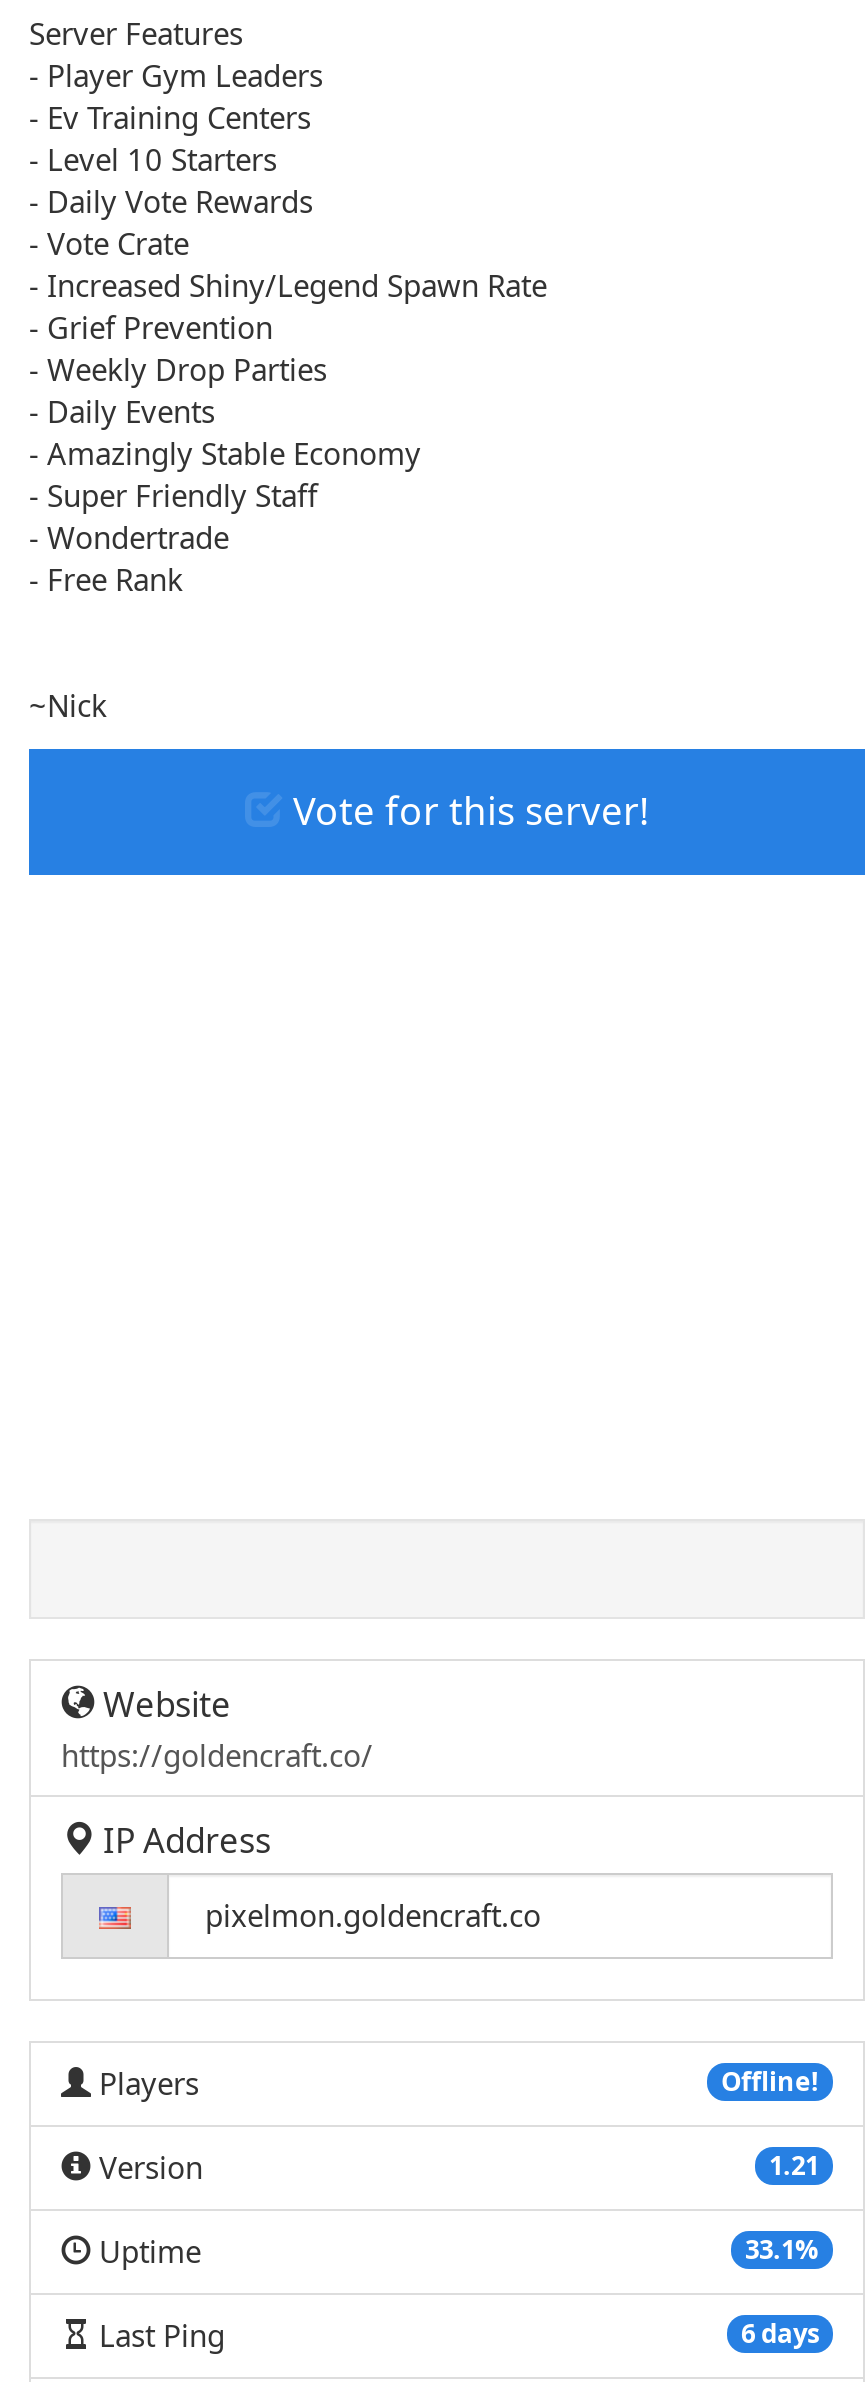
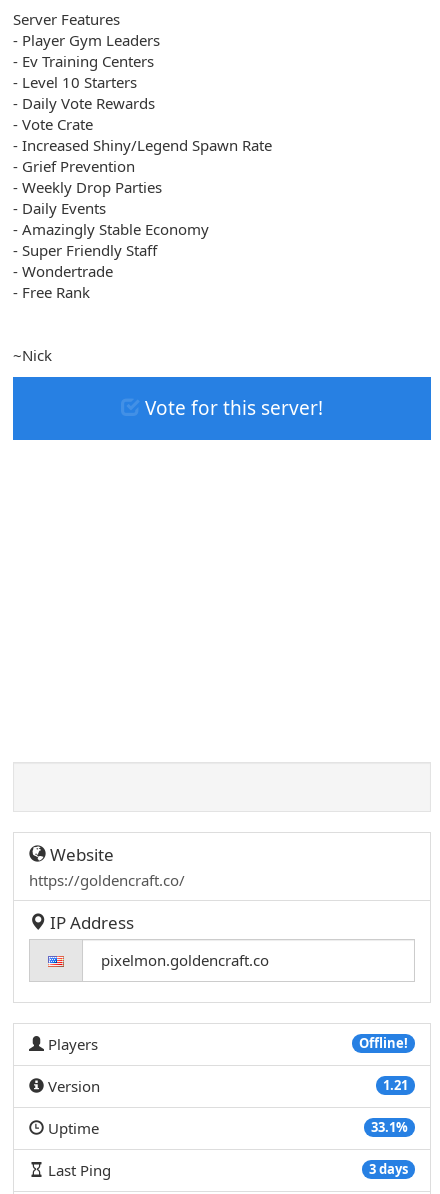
- 6 days
+ 3 days
